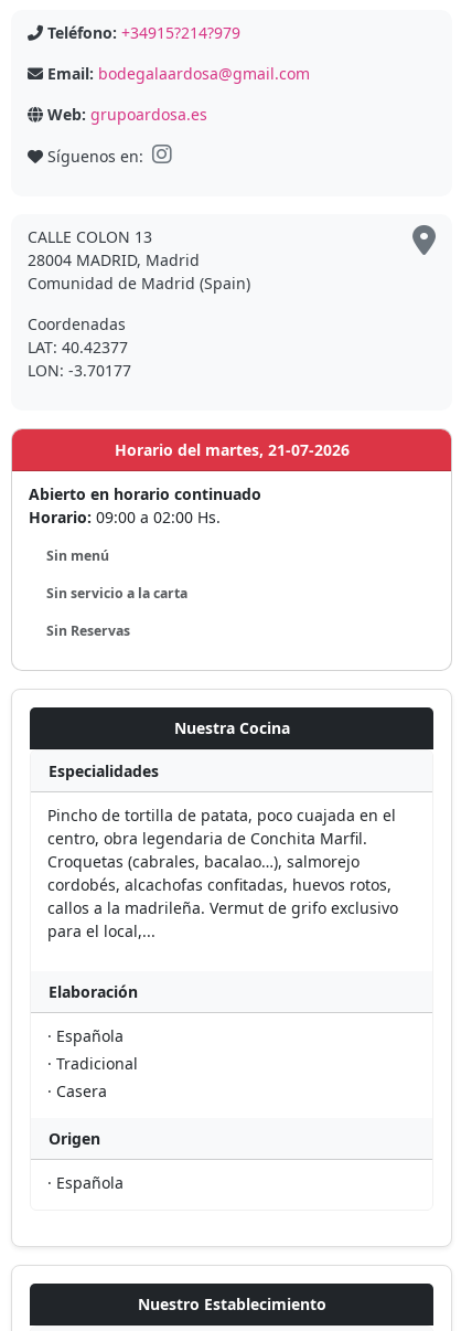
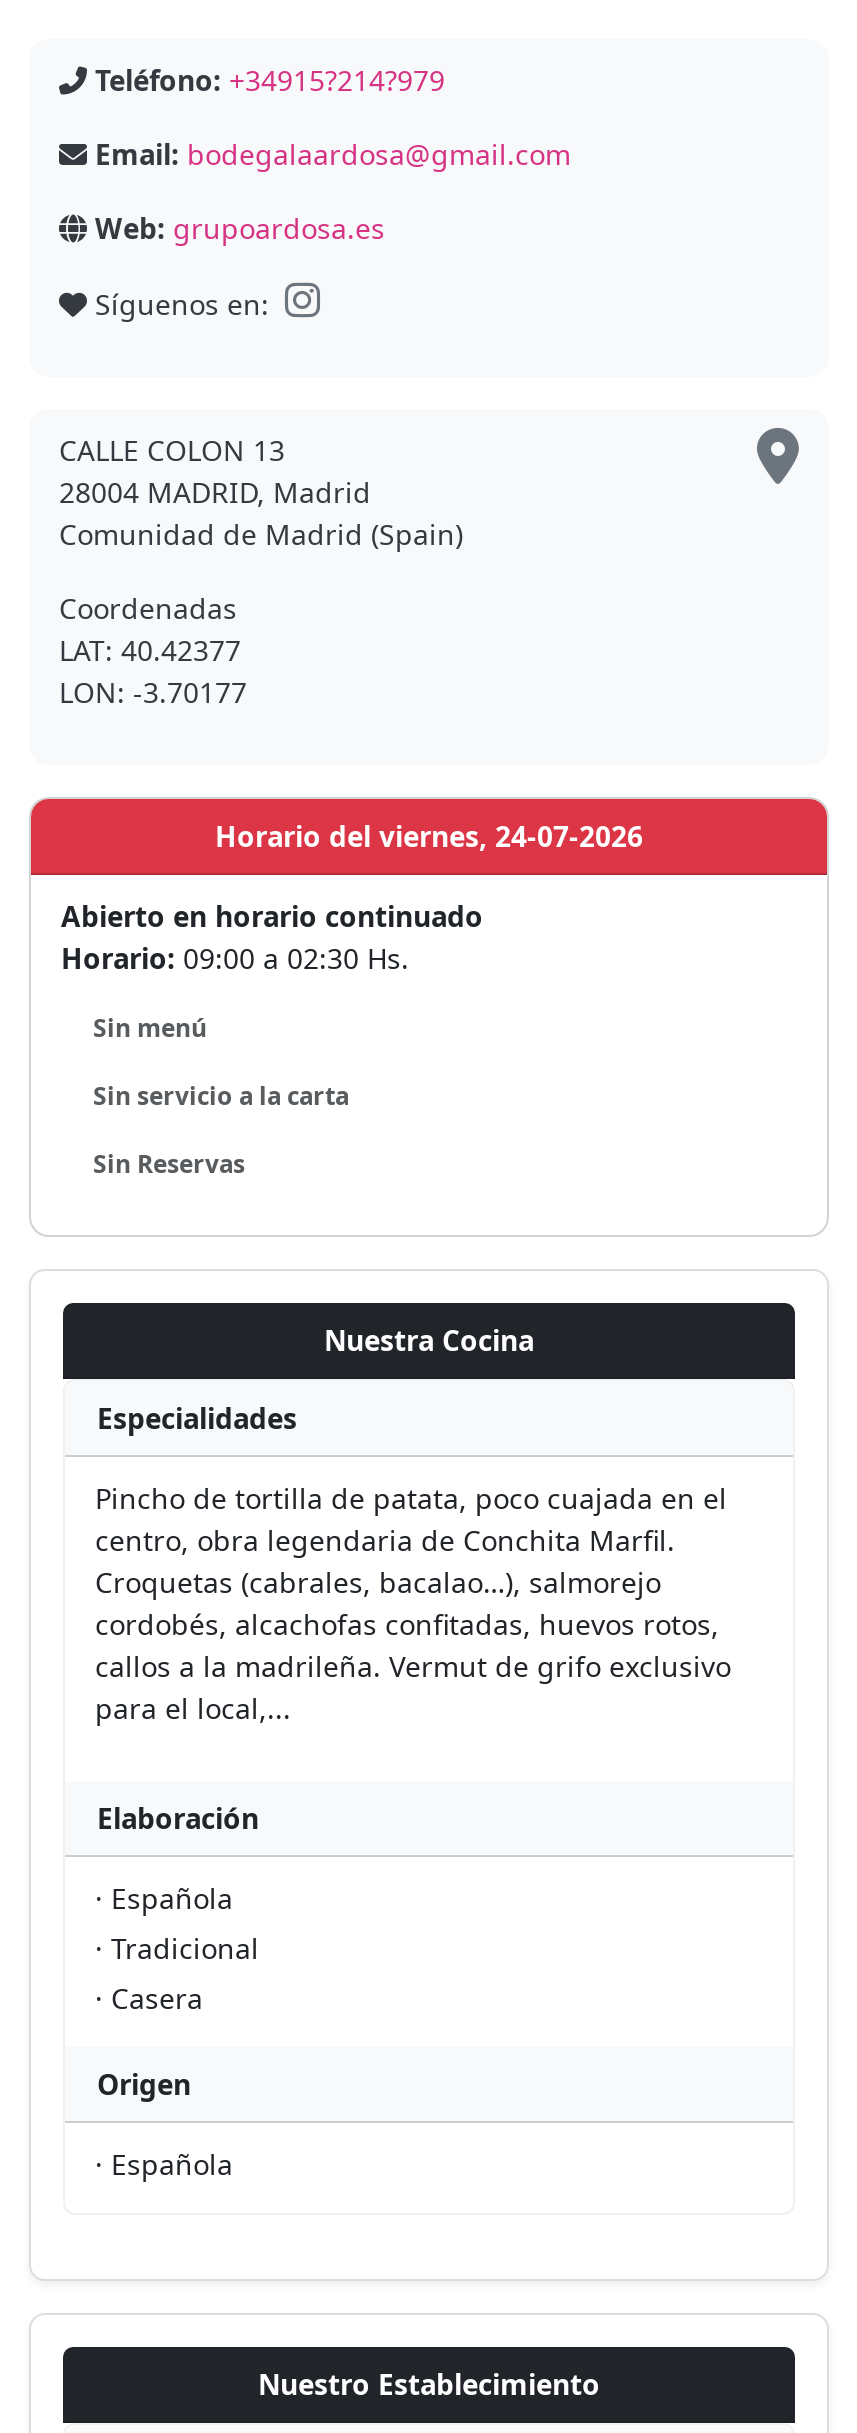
- Horario del martes, 21-07-2026
+ Horario del viernes, 24-07-2026

- Horario: 09:00 a 02:00 Hs.
+ Horario: 09:00 a 02:30 Hs.
